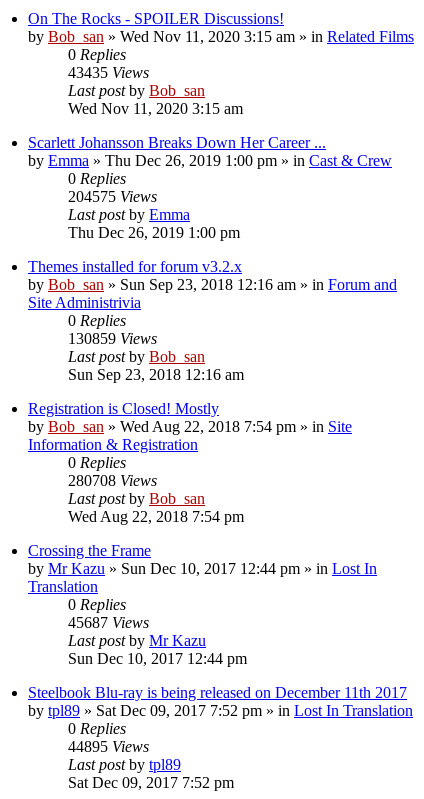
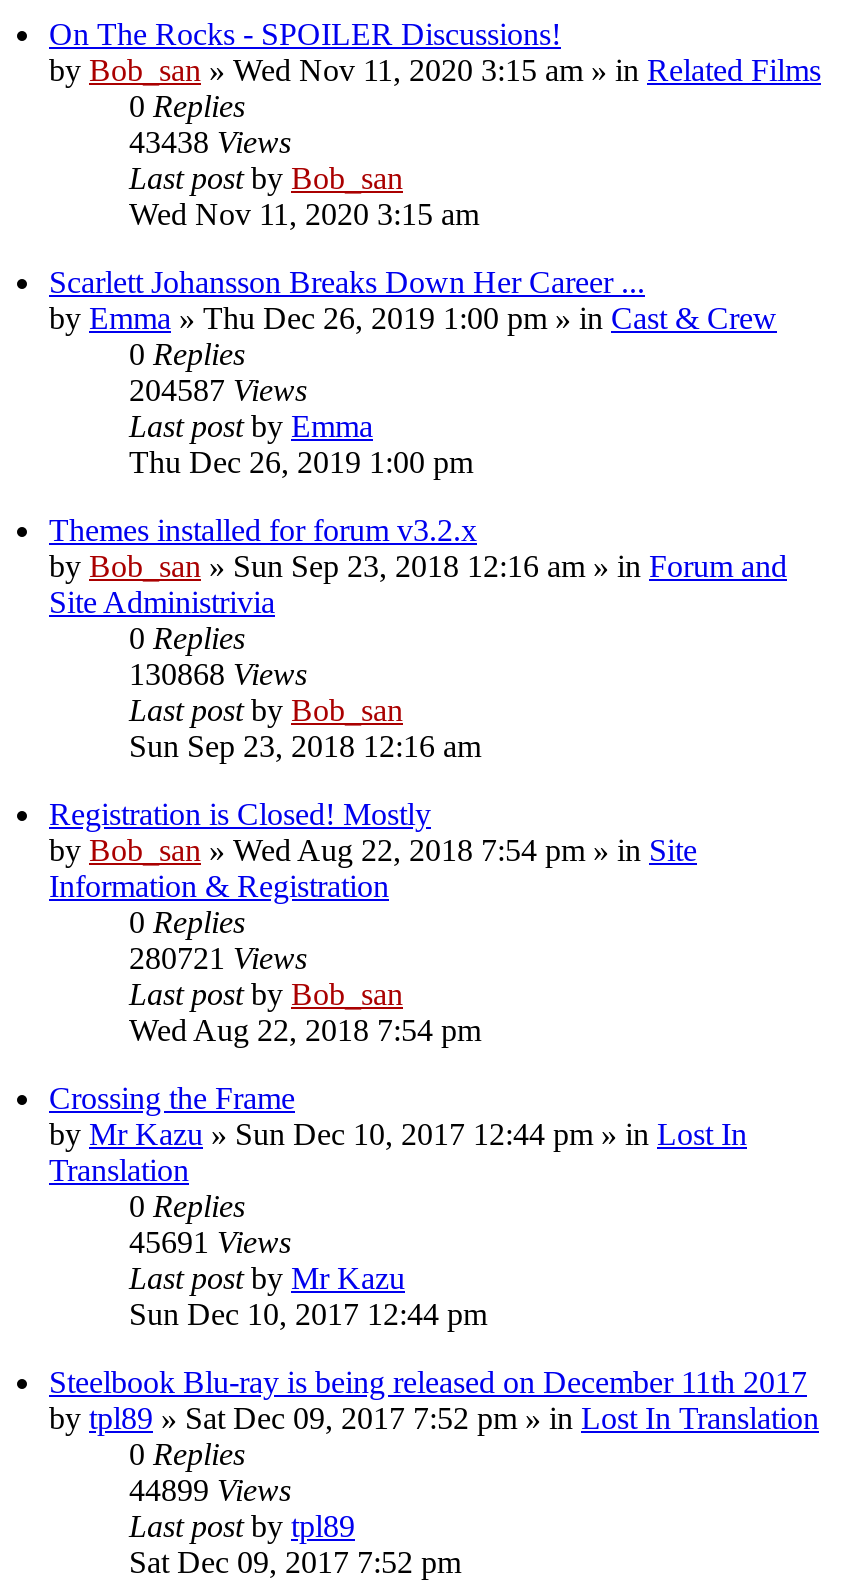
- 43435 Views
+ 43438 Views

- 204575 Views
+ 204587 Views

- 130859 Views
+ 130868 Views

- 280708 Views
+ 280721 Views

- 45687 Views
+ 45691 Views

- 44895 Views
+ 44899 Views
